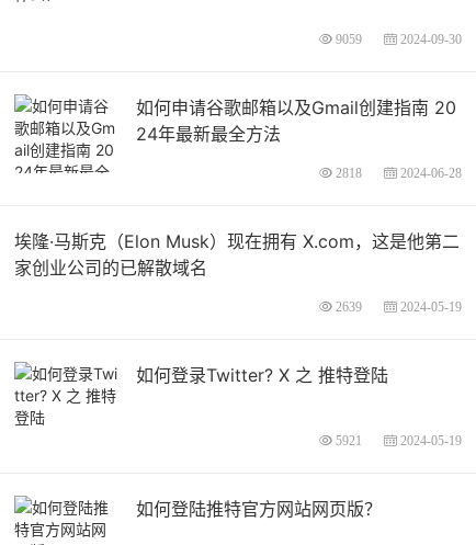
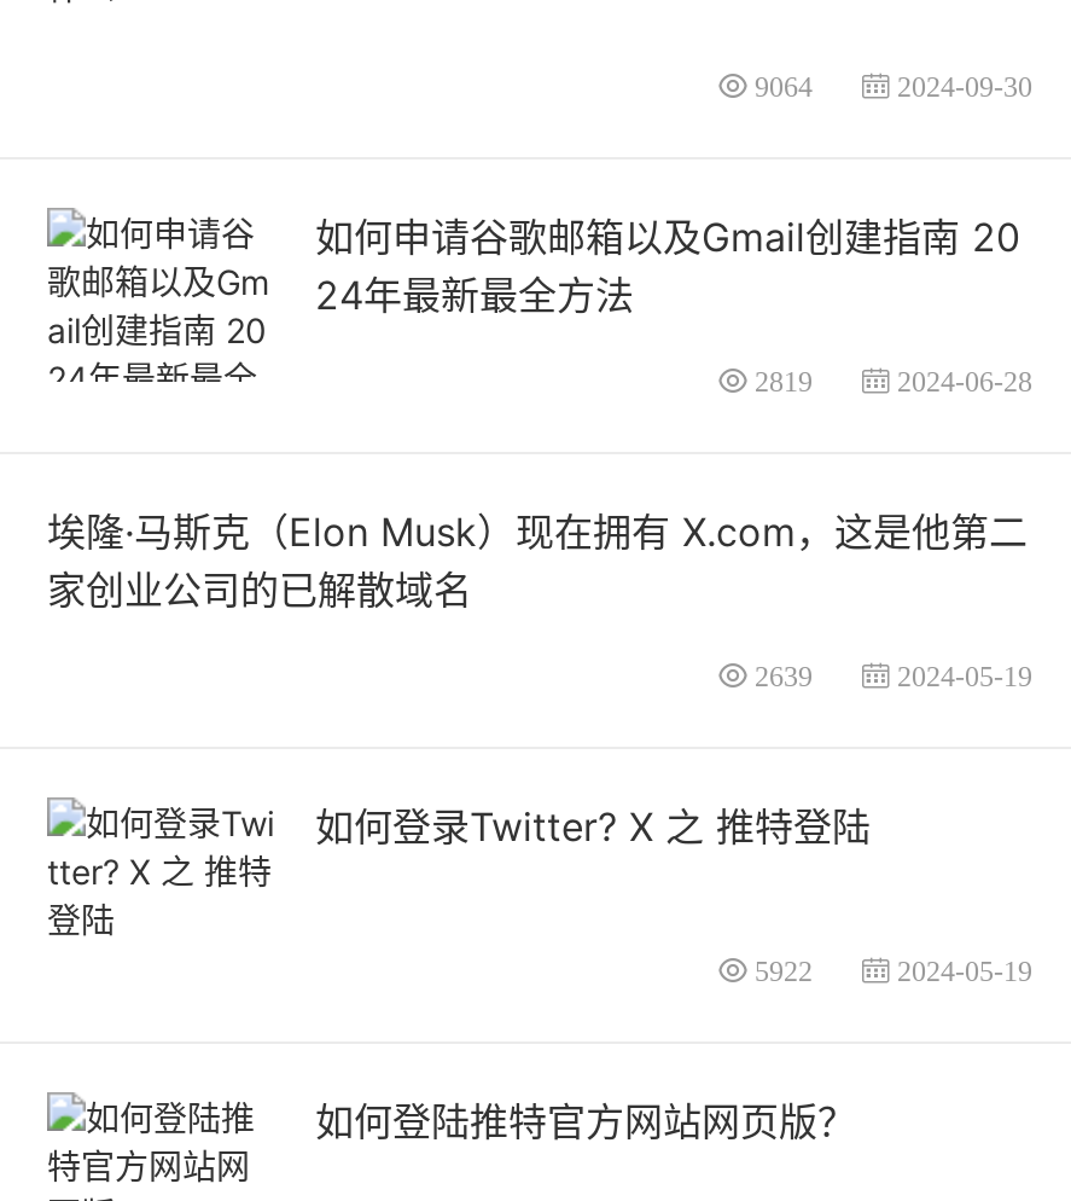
- 9059
+ 9064

- 2818
+ 2819

- 5921
+ 5922
